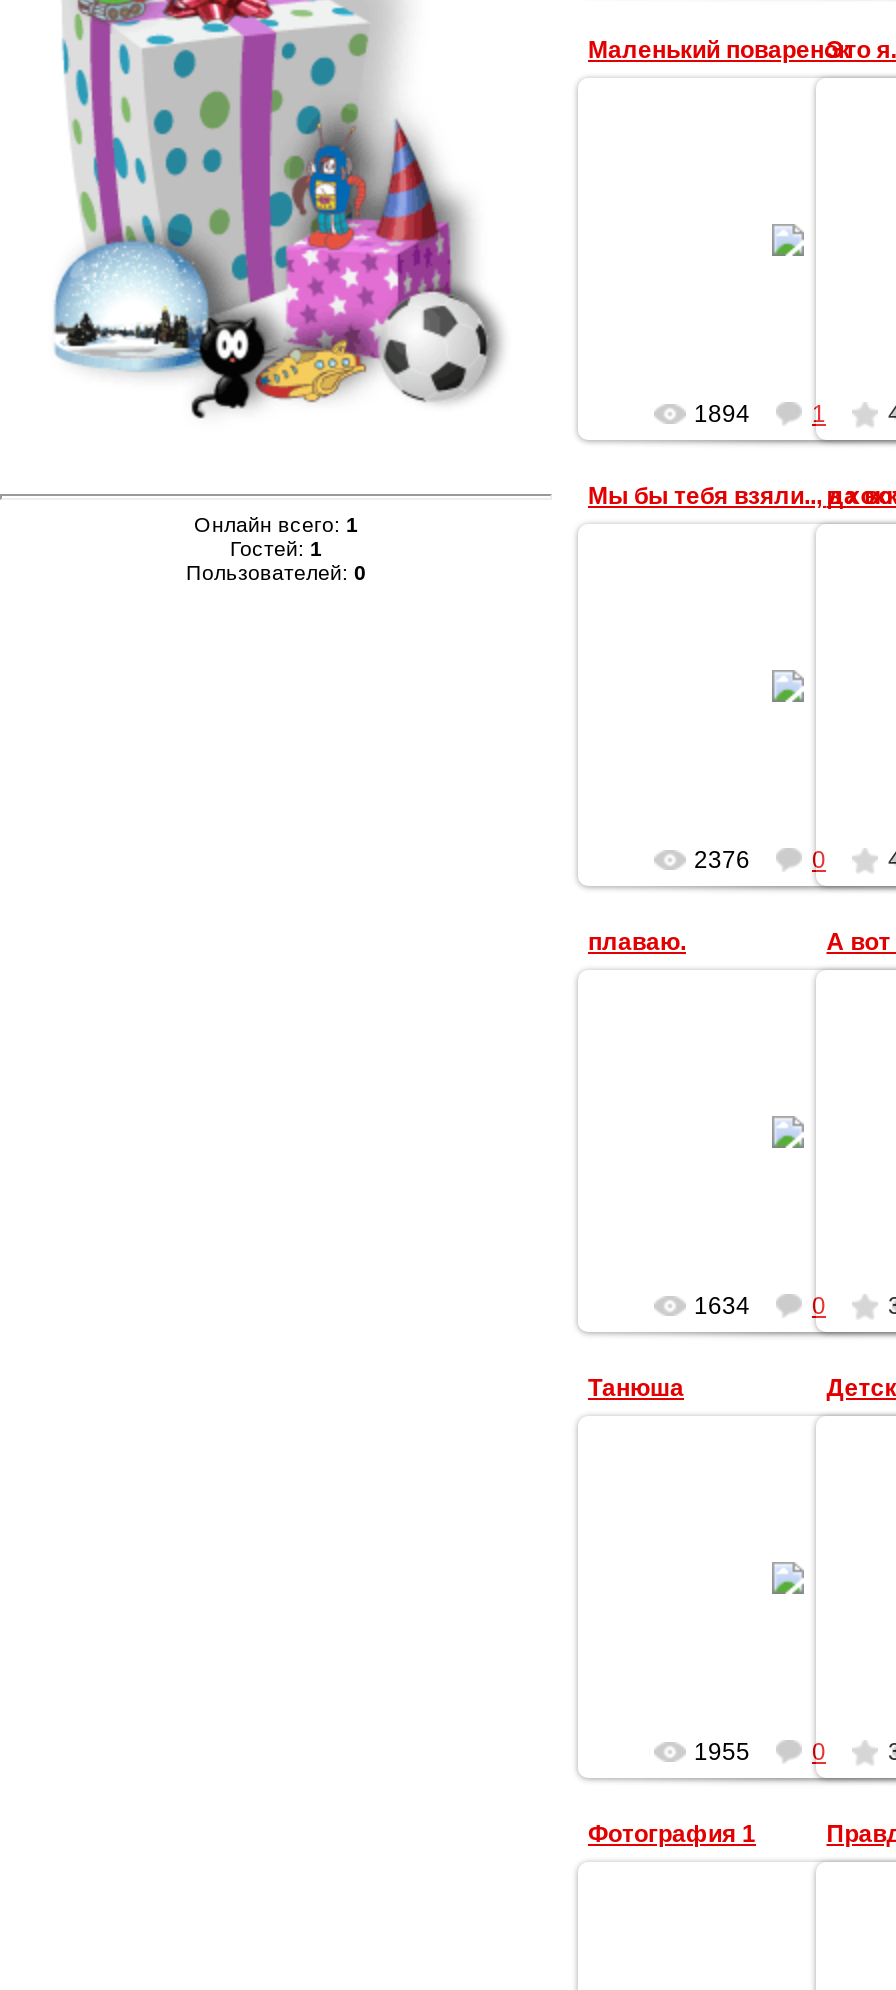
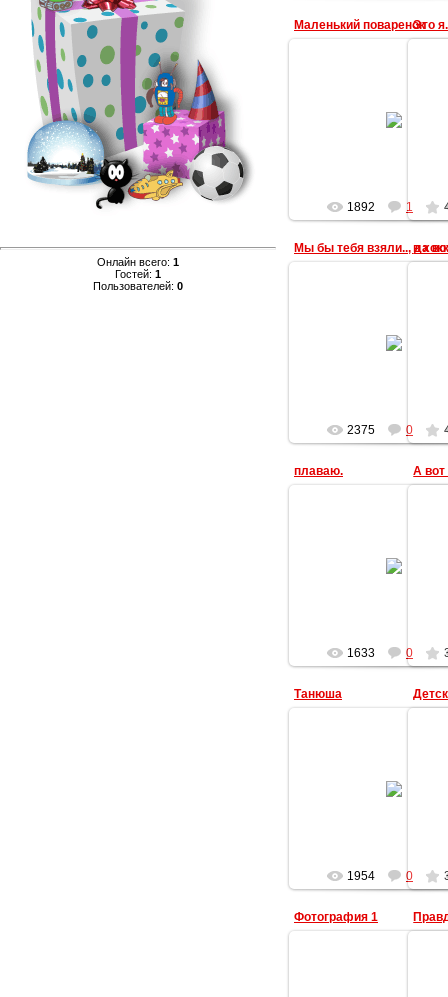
- 1894
+ 1892

- 2376
+ 2375

- 1634
+ 1633

- 1955
+ 1954
